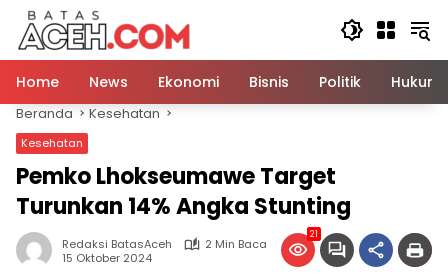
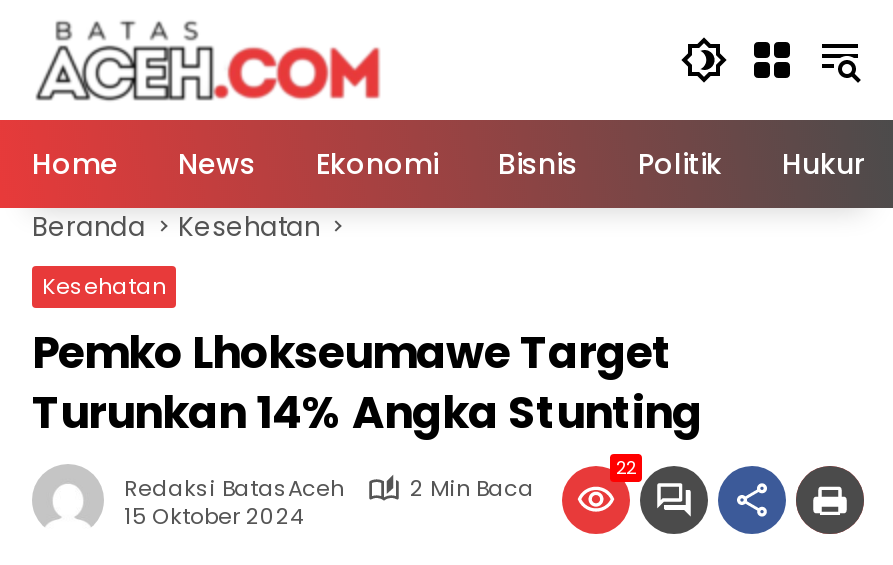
- 21
+ 22
